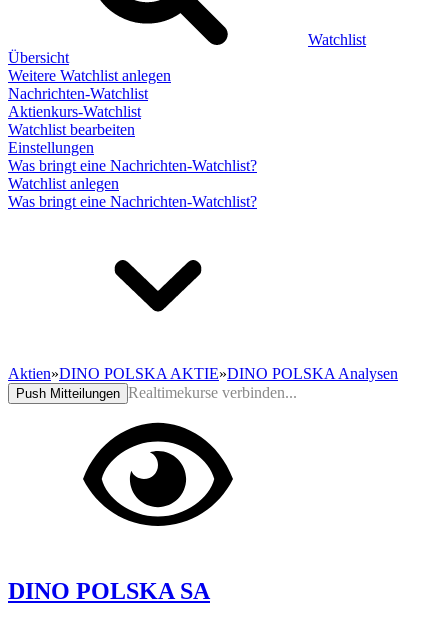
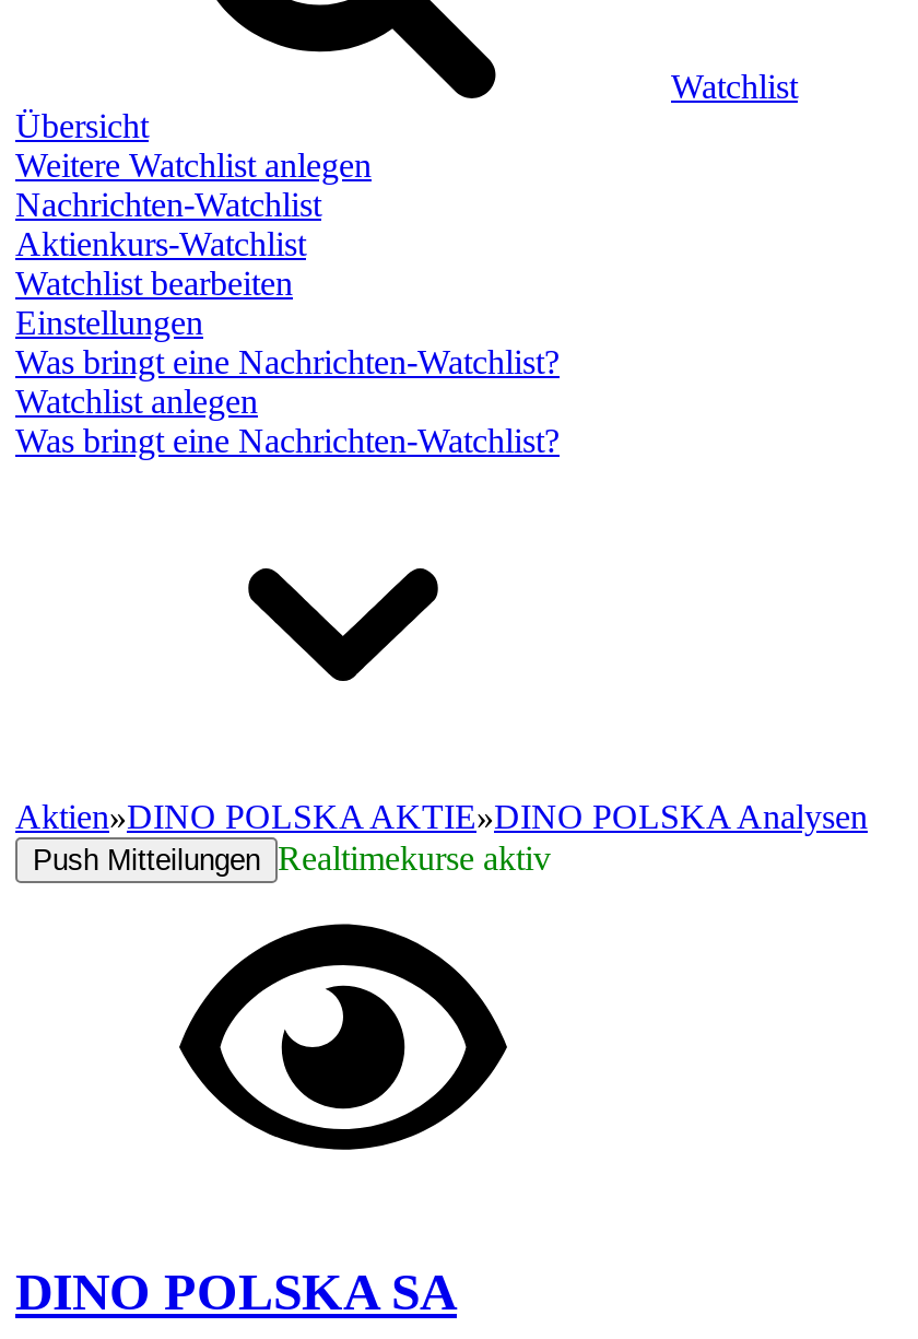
- Push Mitteilungen Realtimekurse verbinden...
+ Push Mitteilungen Realtimekurse aktiv
